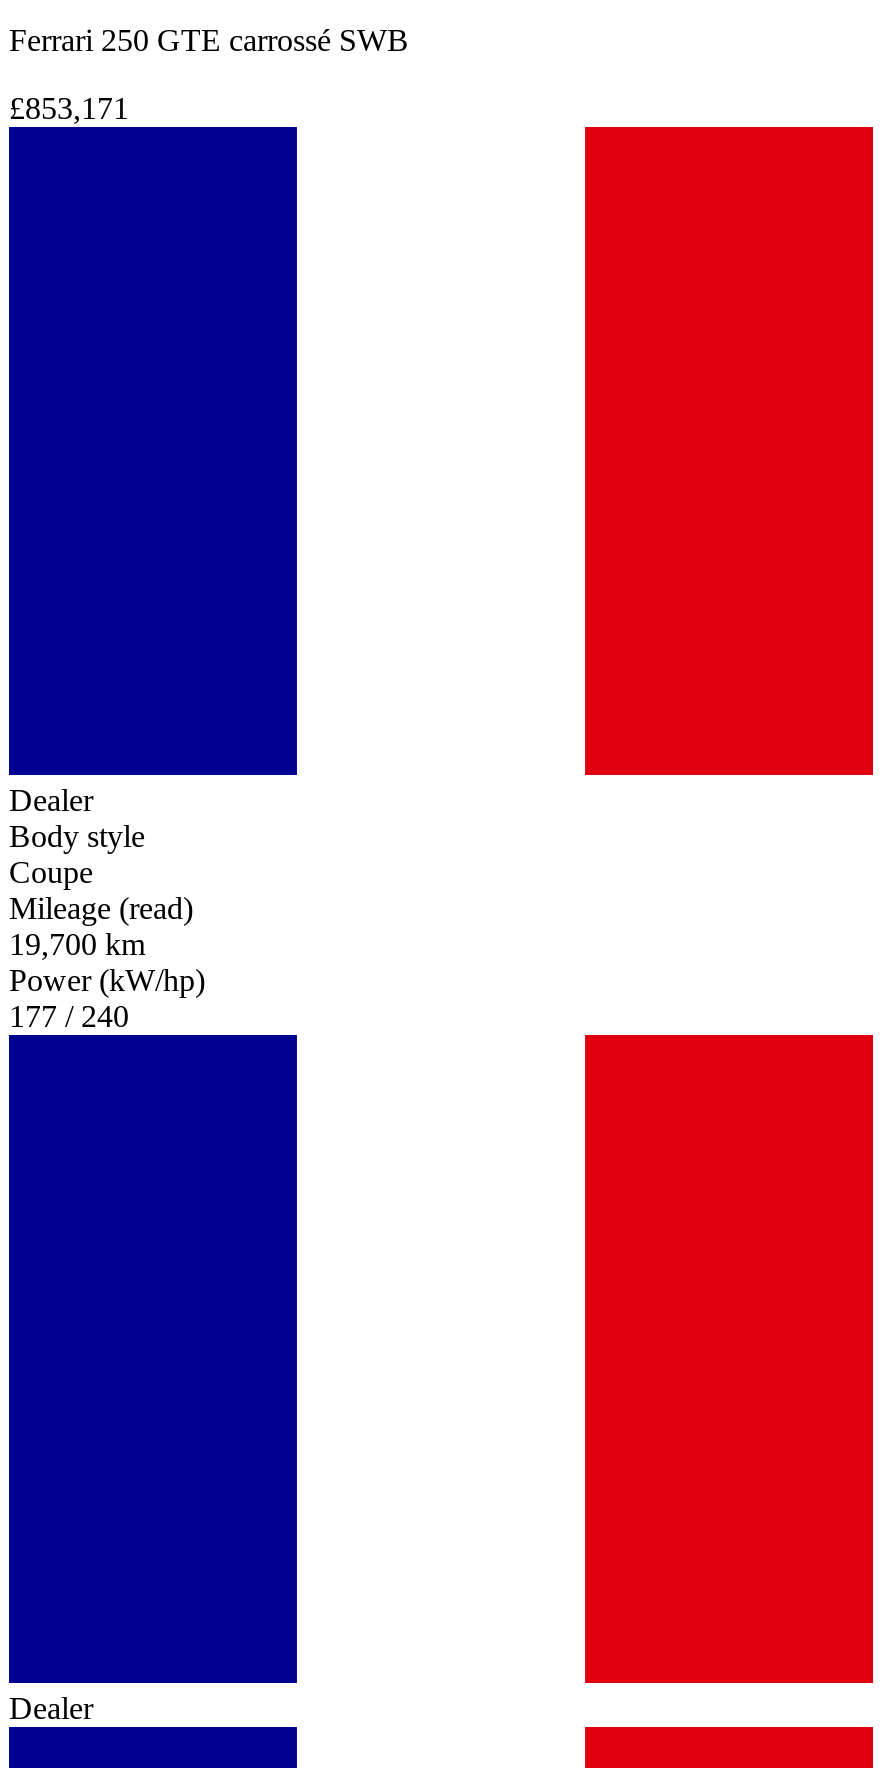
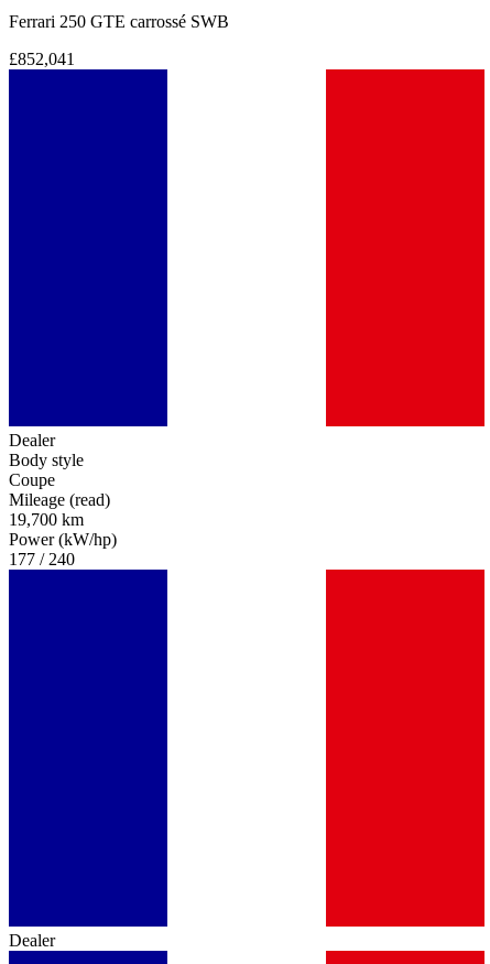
- £853,171
+ £852,041
